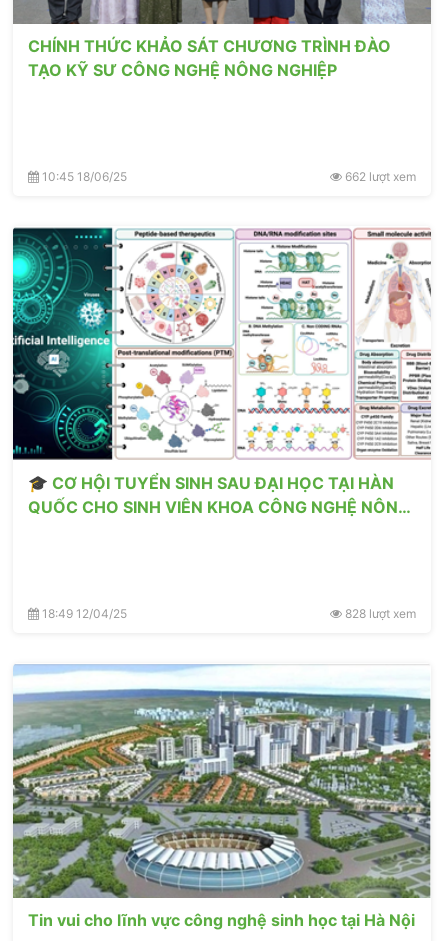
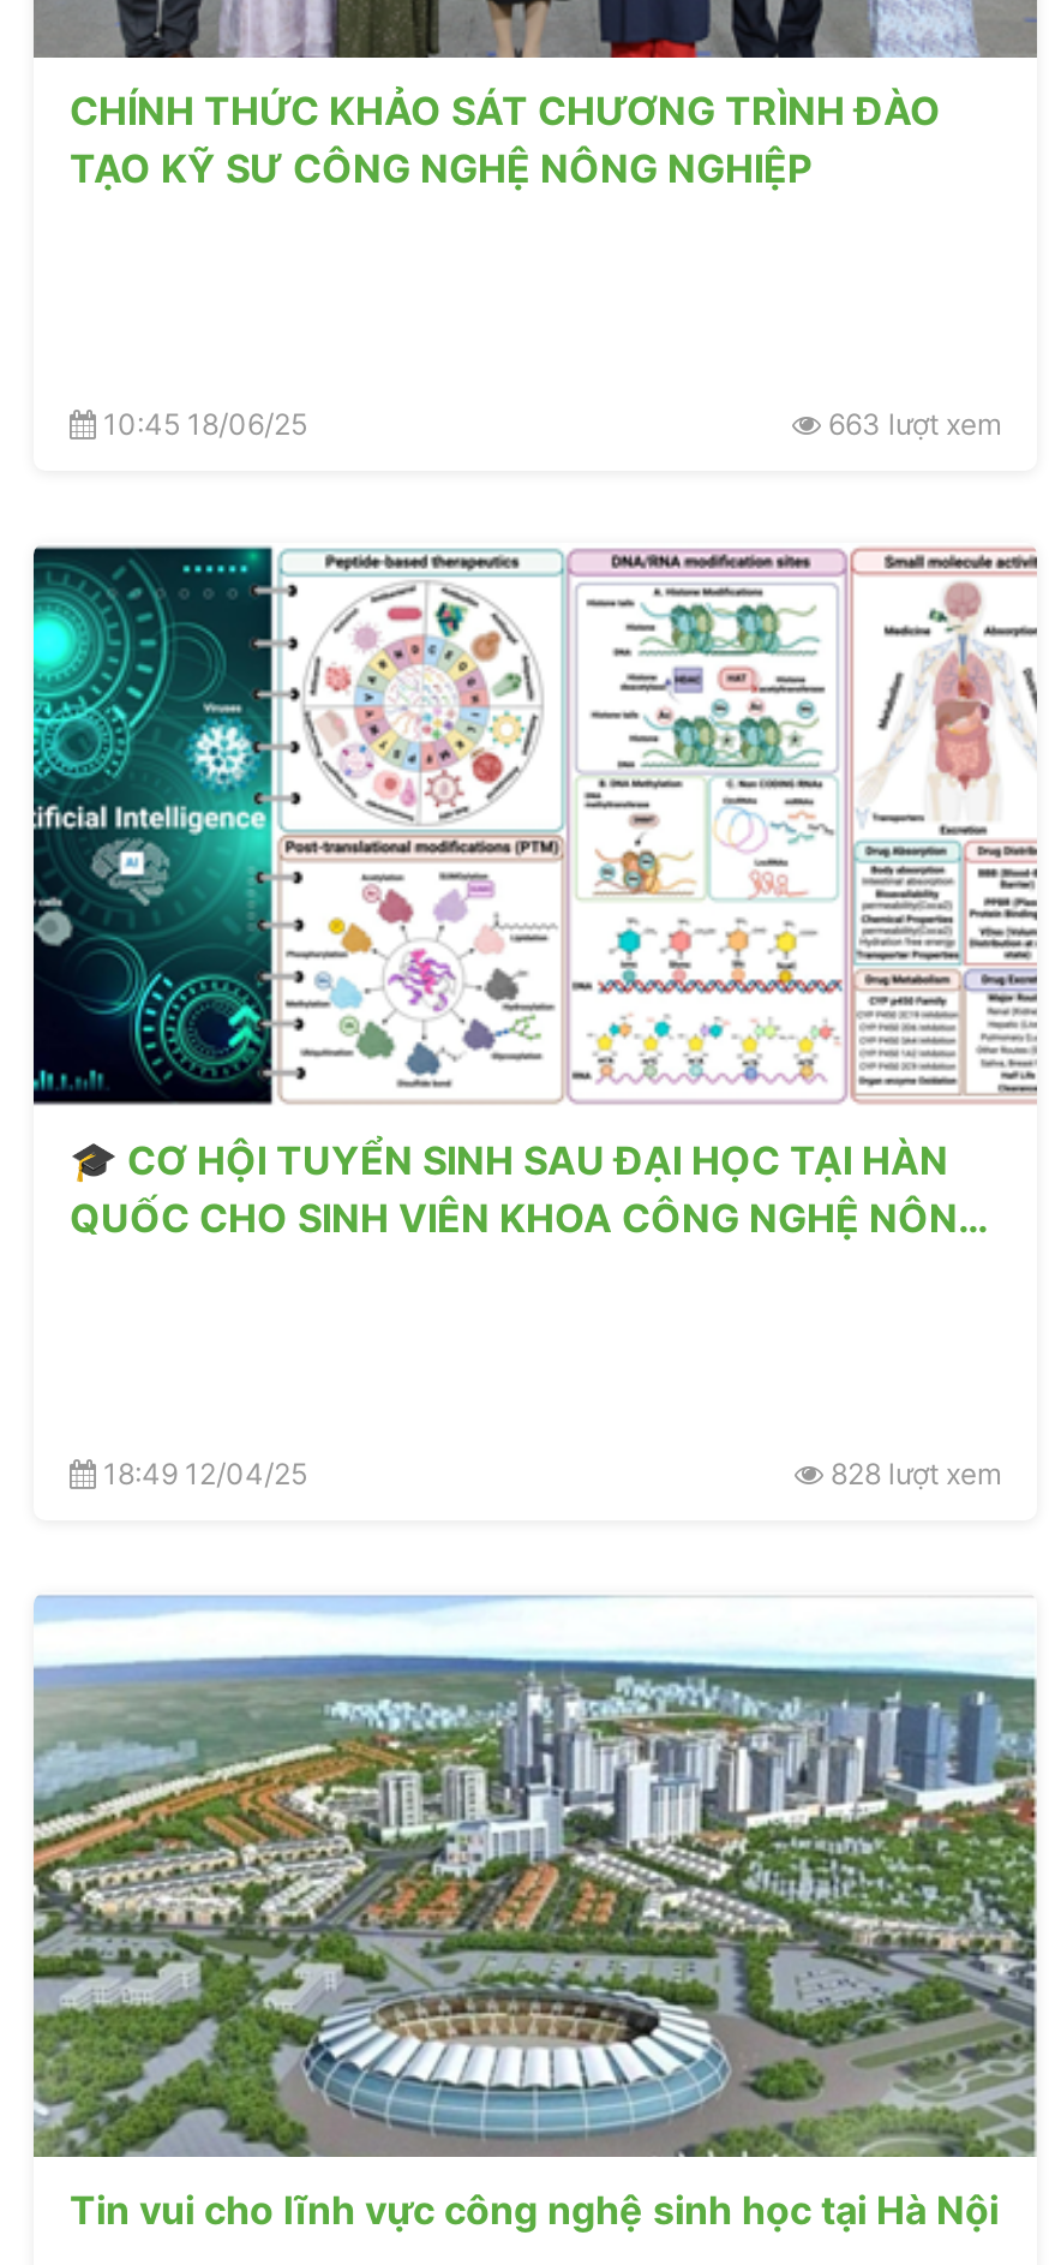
- 662 lượt xem
+ 663 lượt xem
